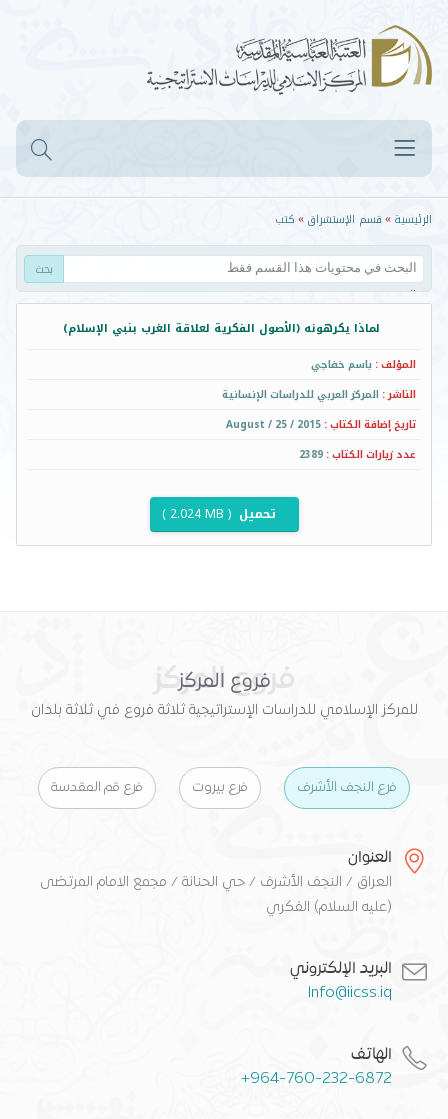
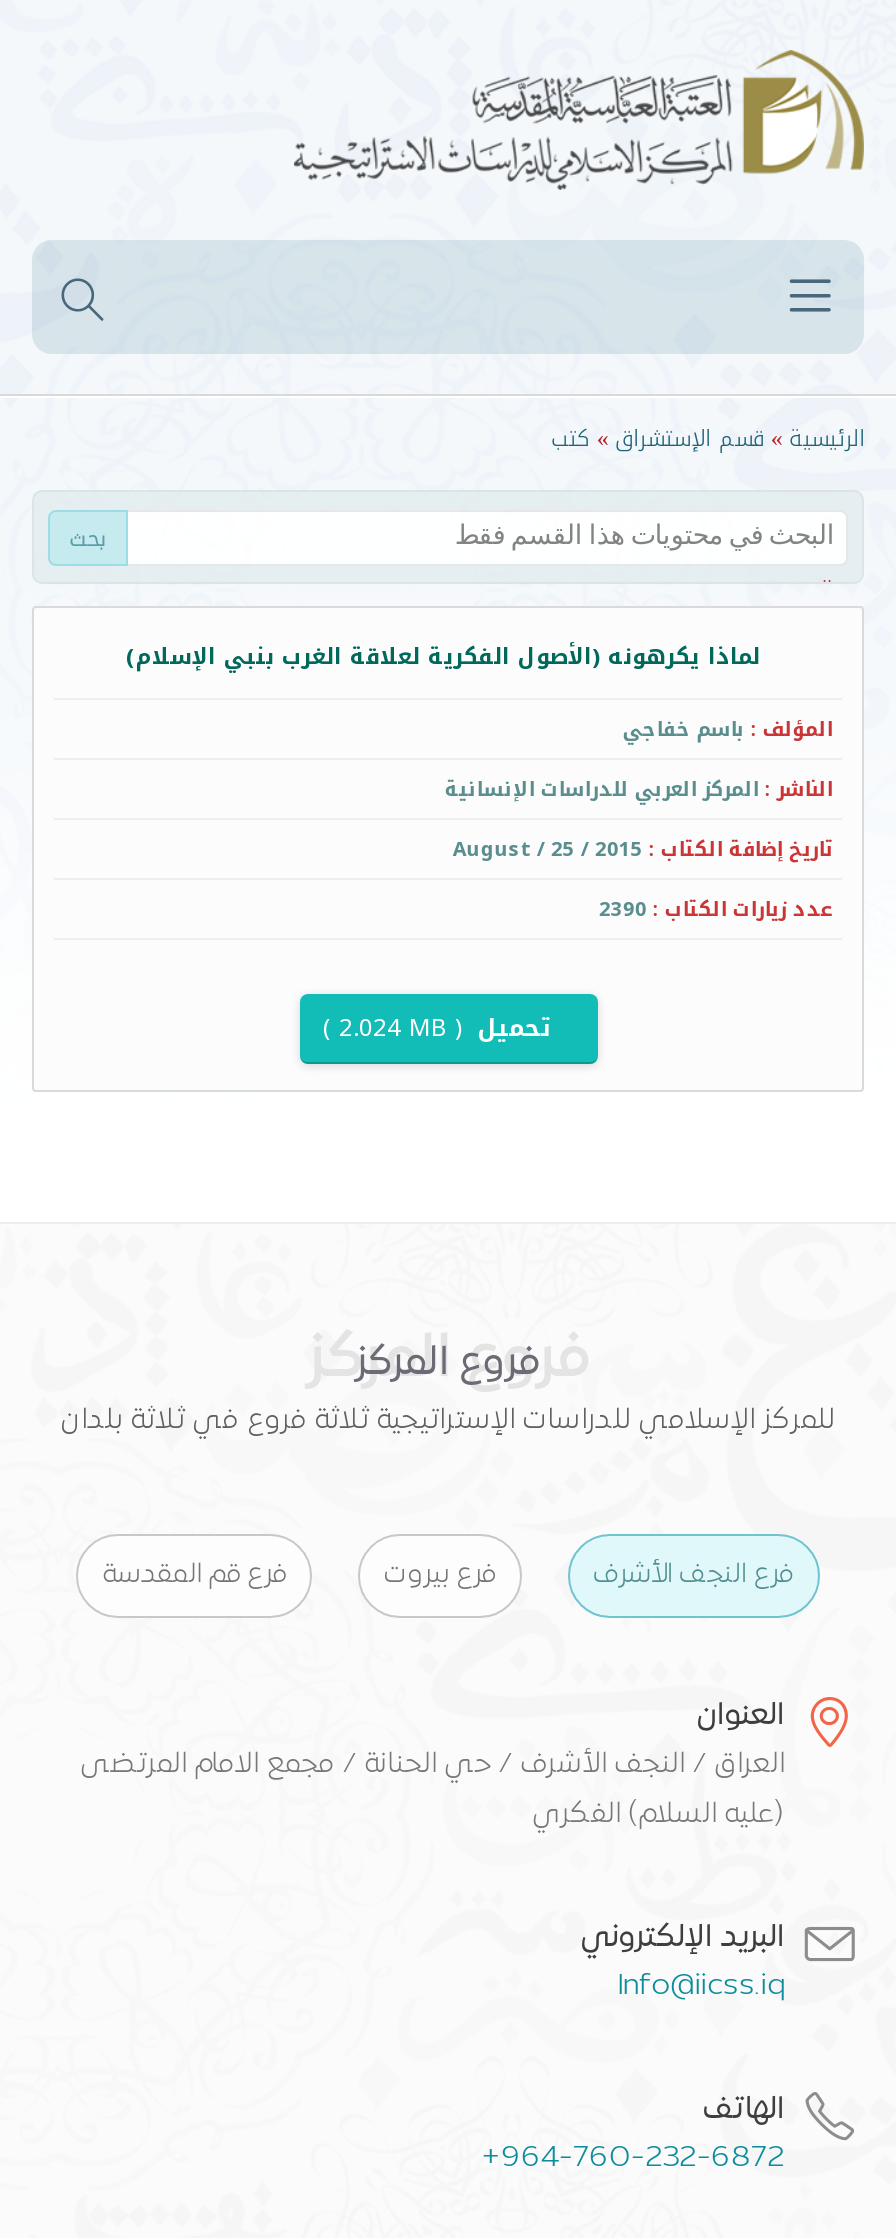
- عدد زيارات الكتاب : 2389
+ عدد زيارات الكتاب : 2390
